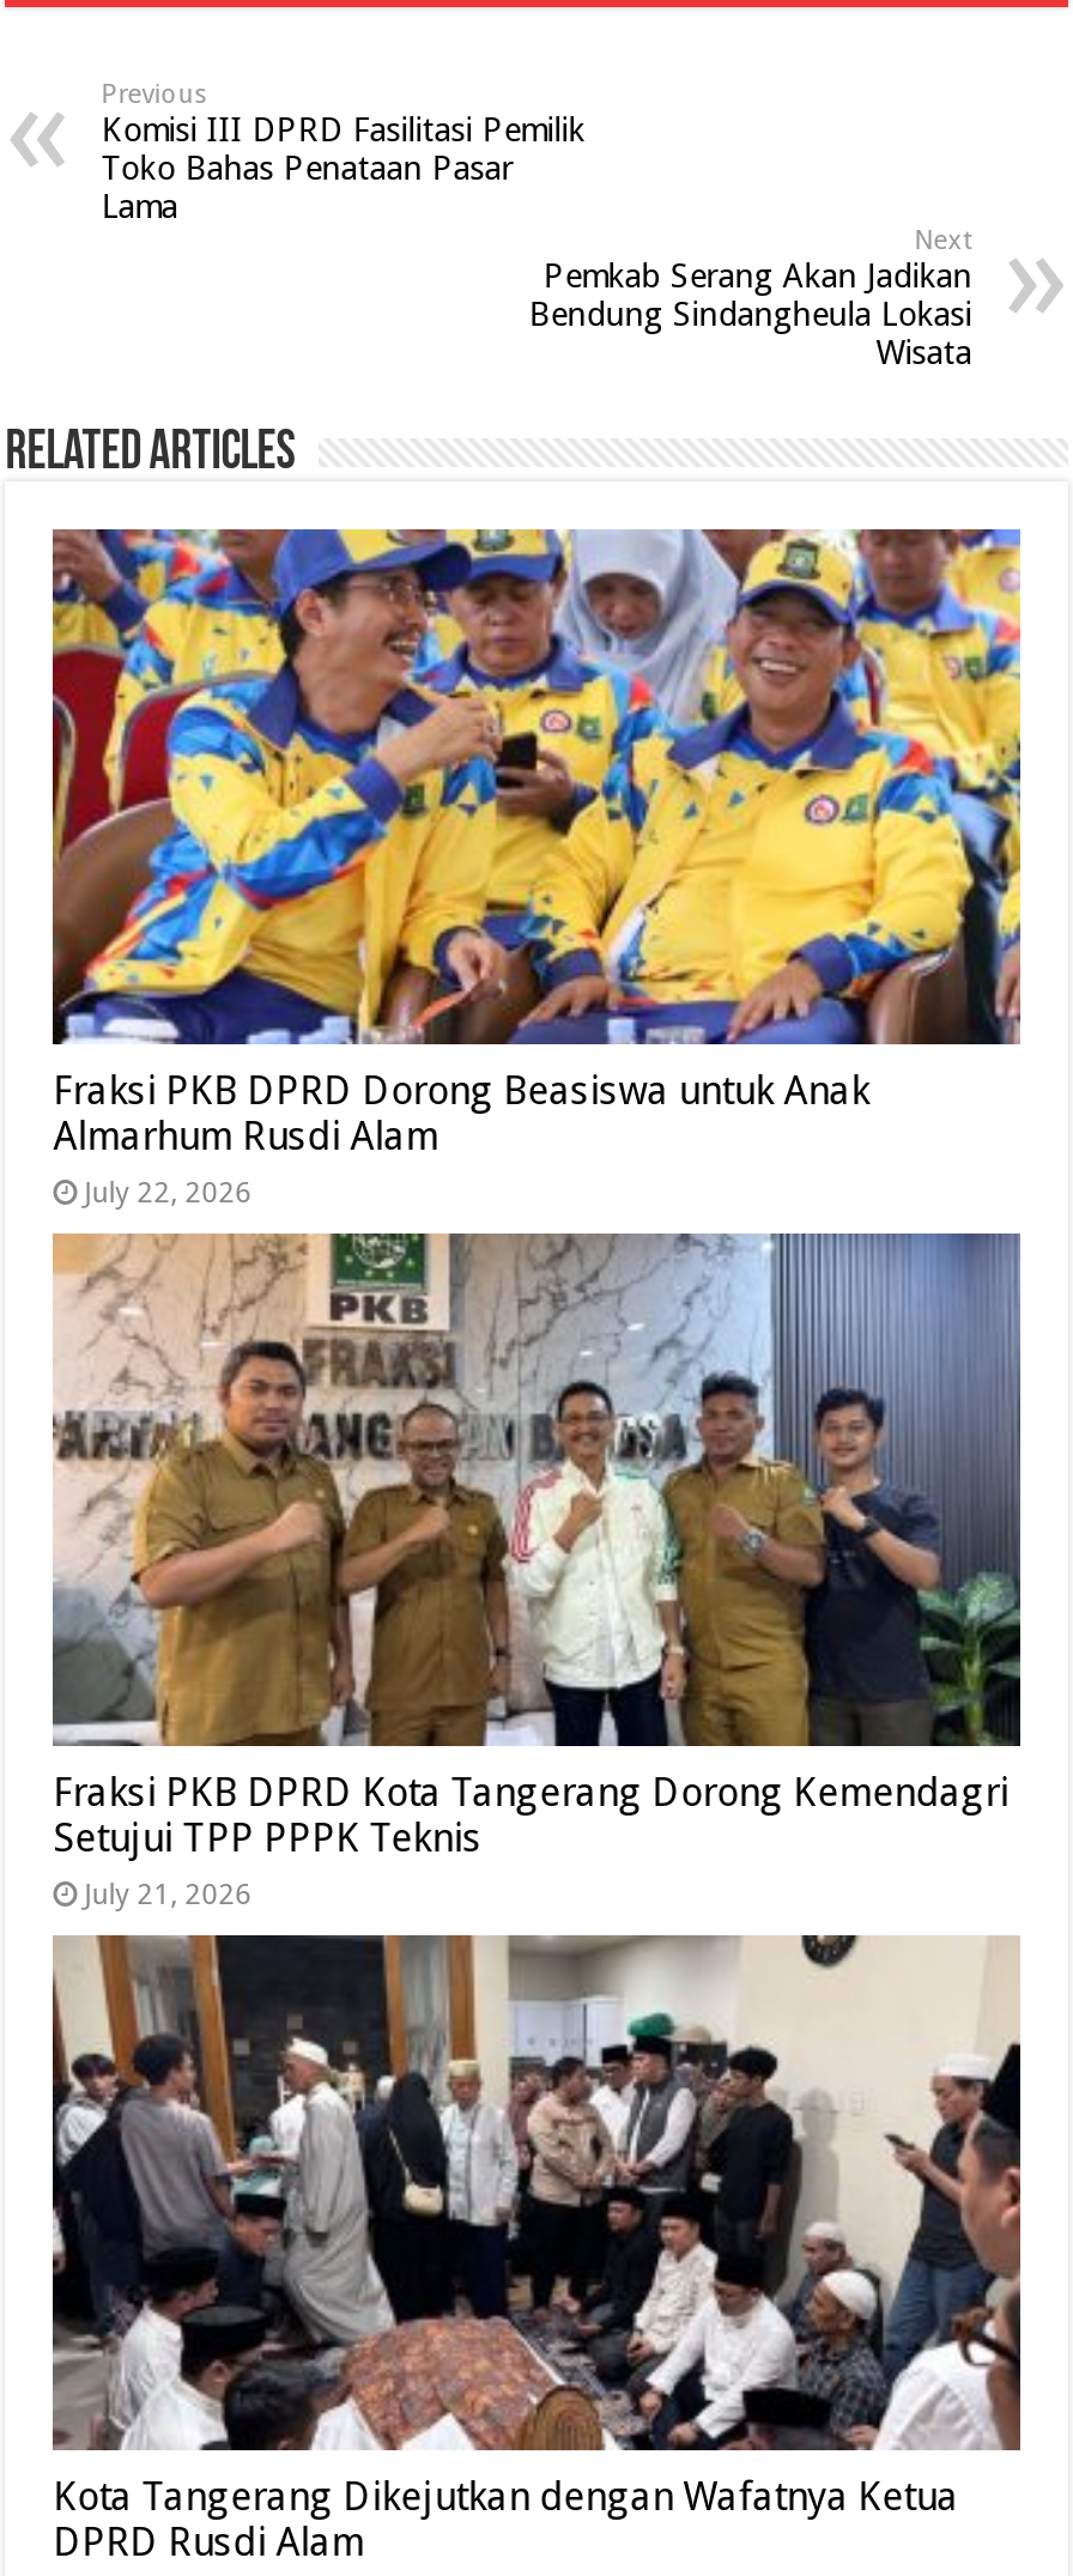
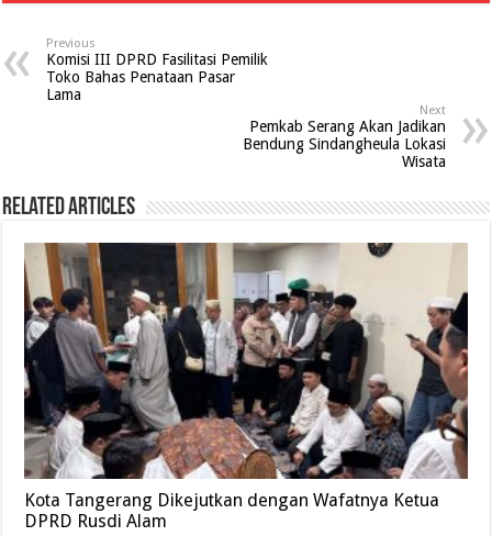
- [image]
- Fraksi PKB DPRD Dorong Beasiswa untuk Anak
- Almarhum Rusdi Alam
- July 22, 2026

- [image]
- Fraksi PKB DPRD Kota Tangerang Dorong Kemendagri
- Setujui TPP PPPK Teknis
- July 21, 2026
